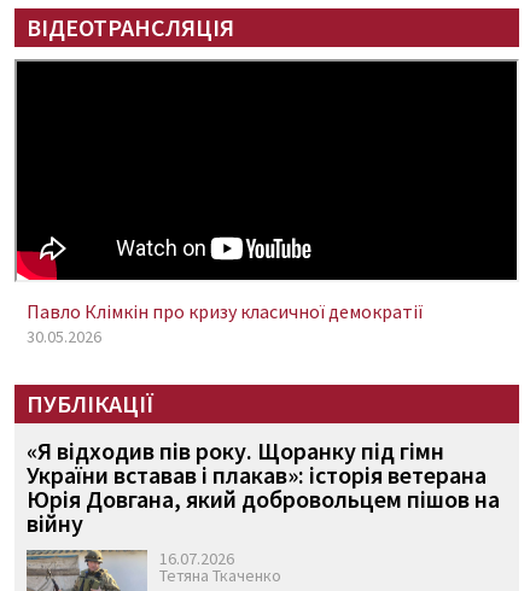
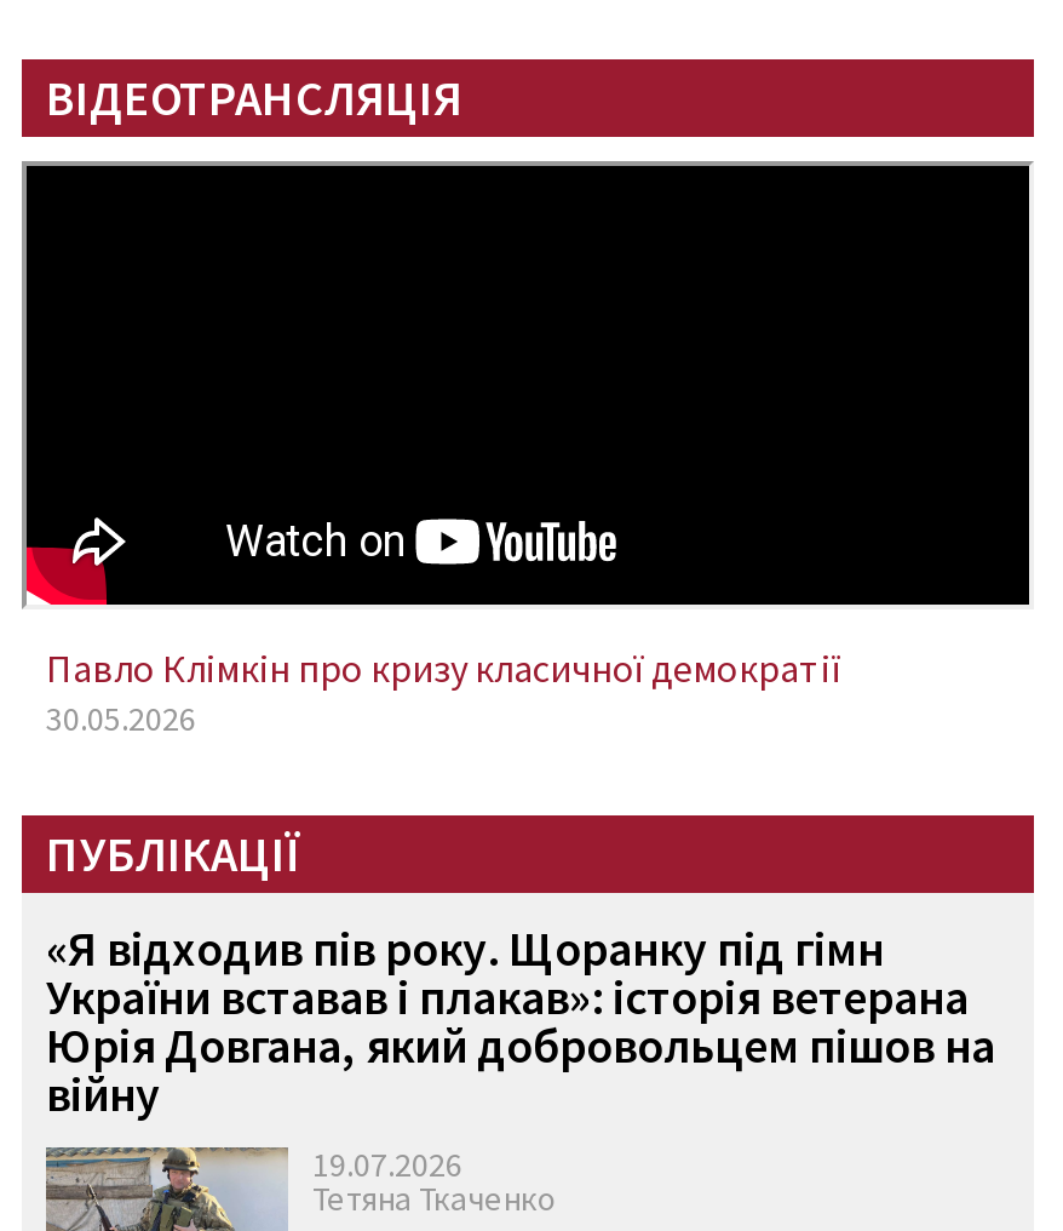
- 16.07.2026
+ 19.07.2026
